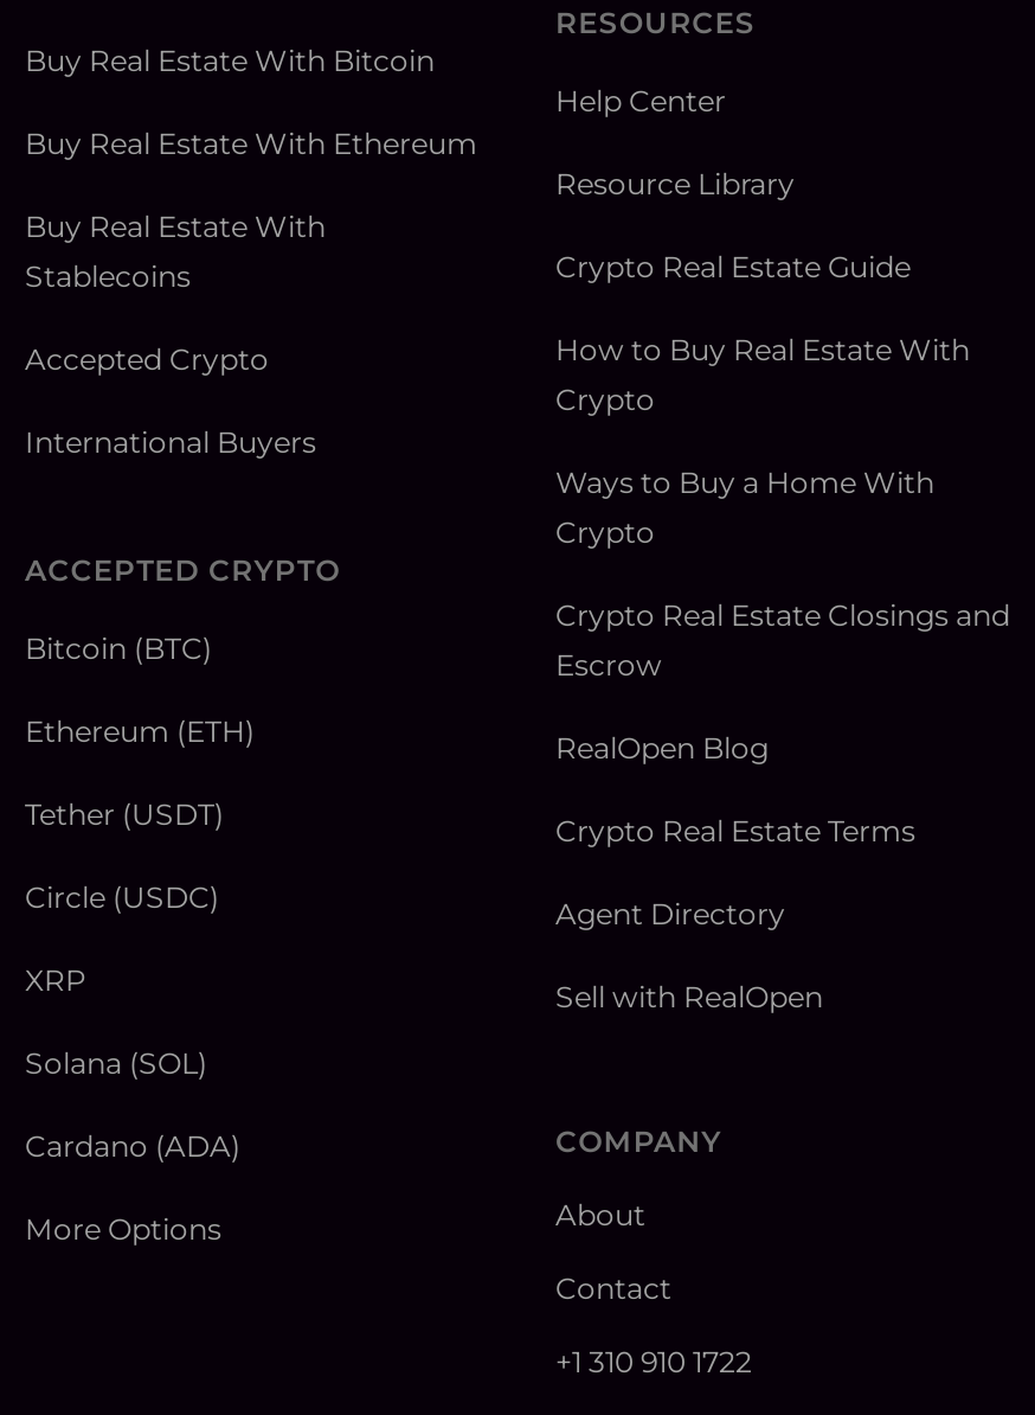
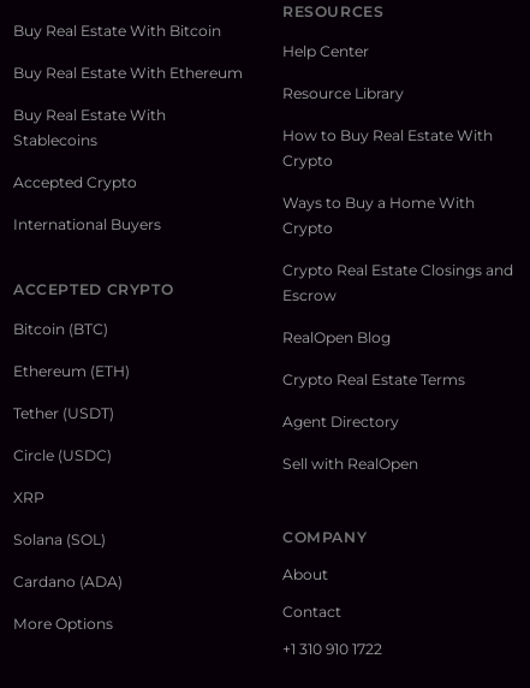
- Crypto Real Estate Guide
